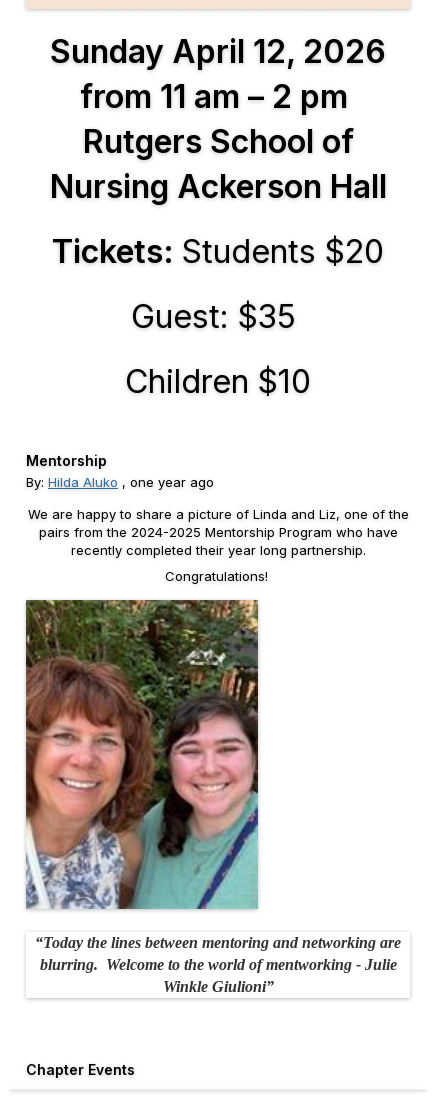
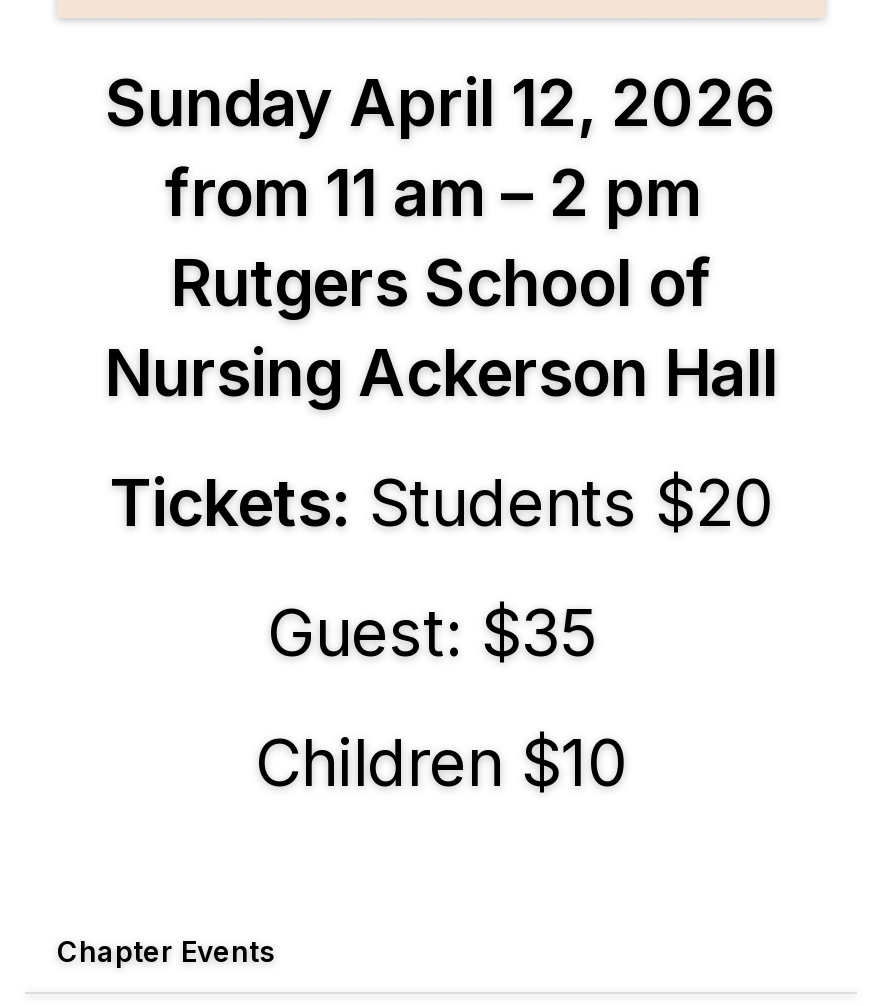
- Mentorship
- By: Hilda Aluko , one year ago
- We are happy to share a picture of Linda and Liz, one of the
- pairs from the 2024-2025 Mentorship Program who have
- recently completed their year long partnership.
- Congratulations!

- [image]
- “Today the lines between mentoring and networking are
- blurring. Welcome to the world of mentworking - Julie
- Winkle Giulioni”
